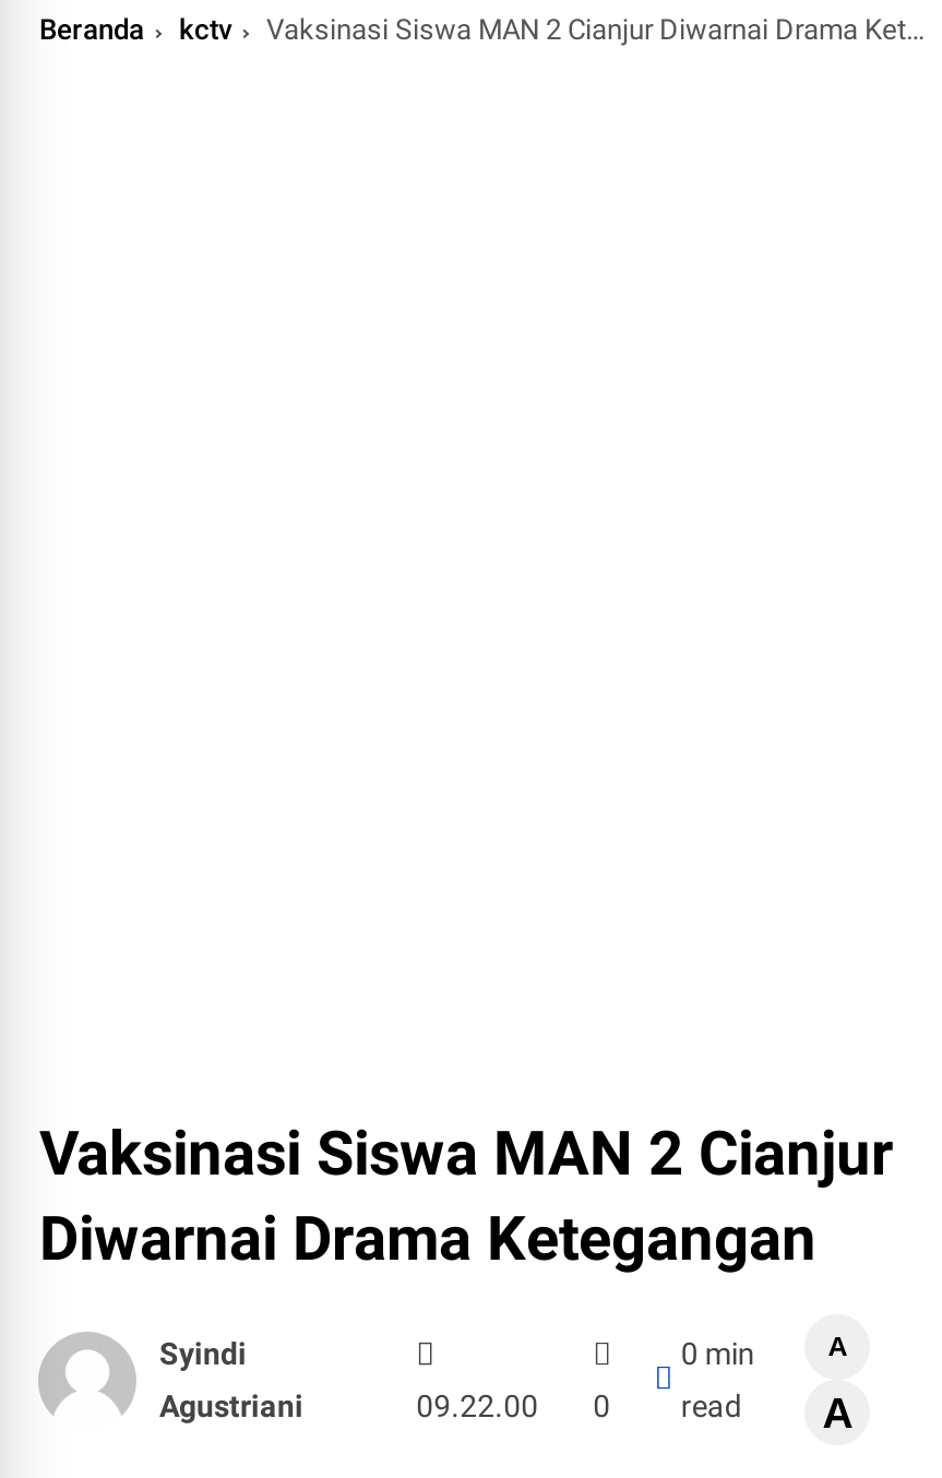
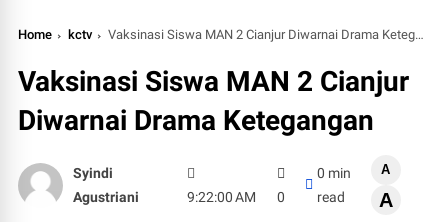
- Beranda
+ Home

- 09.22.00
+ 9:22:00 AM
